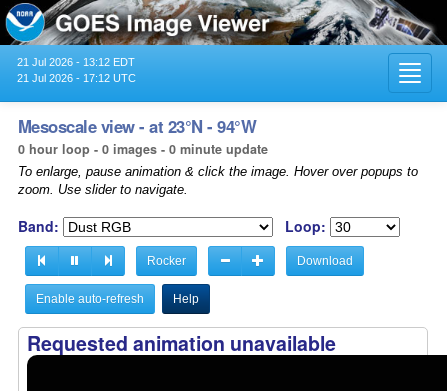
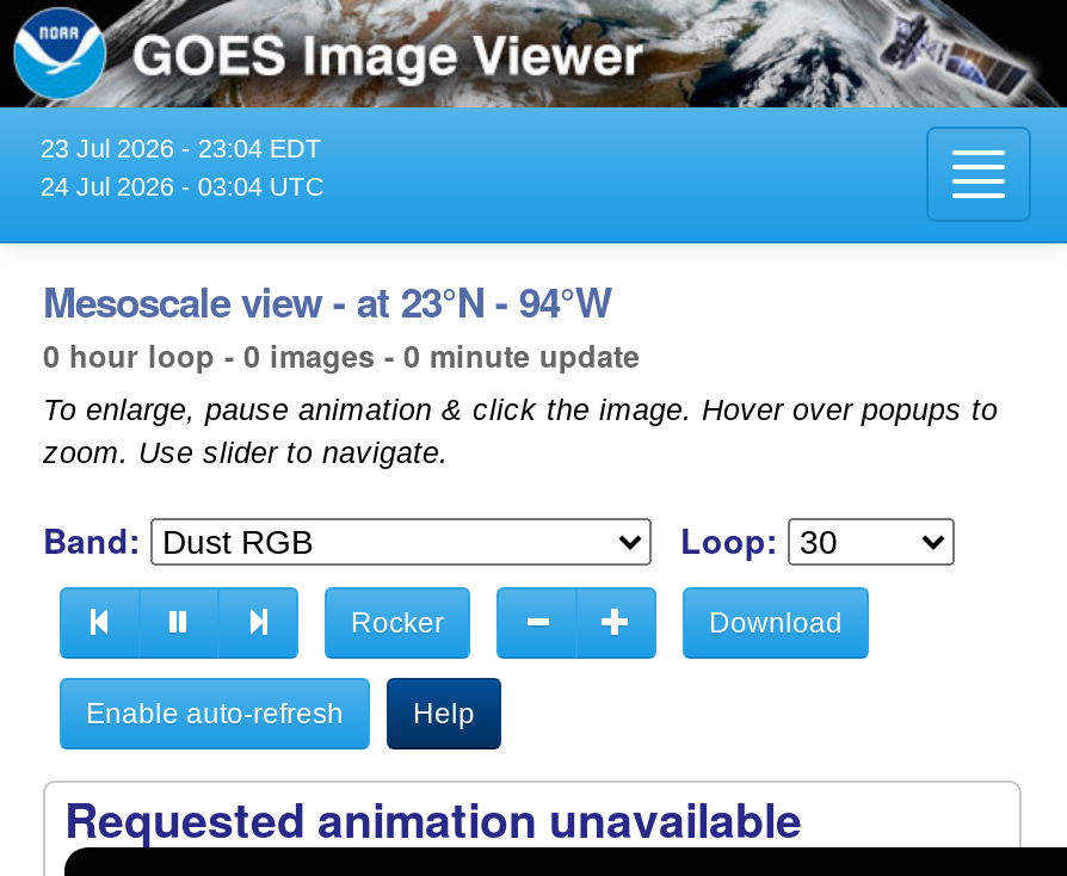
- 21 Jul 2026 - 13:12 EDT
+ 23 Jul 2026 - 23:04 EDT

- 21 Jul 2026 - 17:12 UTC
+ 24 Jul 2026 - 03:04 UTC
